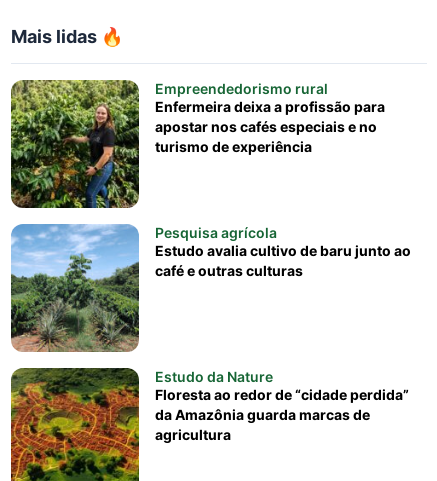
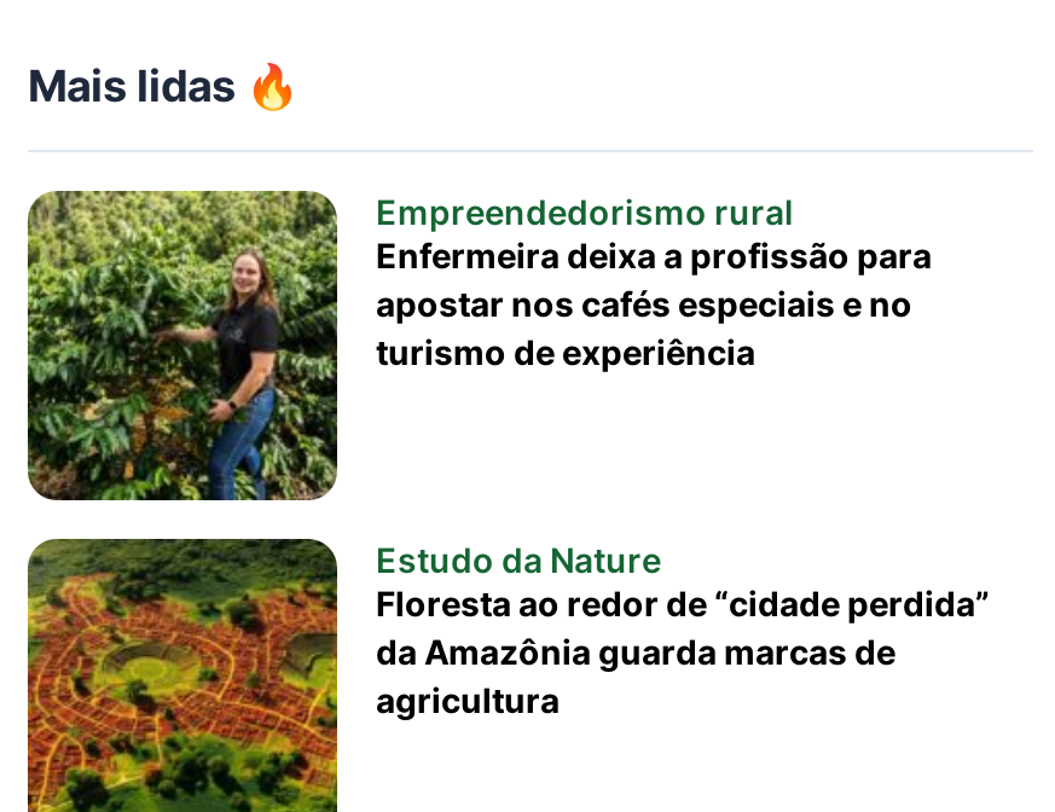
- [image]
- Pesquisa agrícola
- Estudo avalia cultivo de baru junto ao
- café e outras culturas
